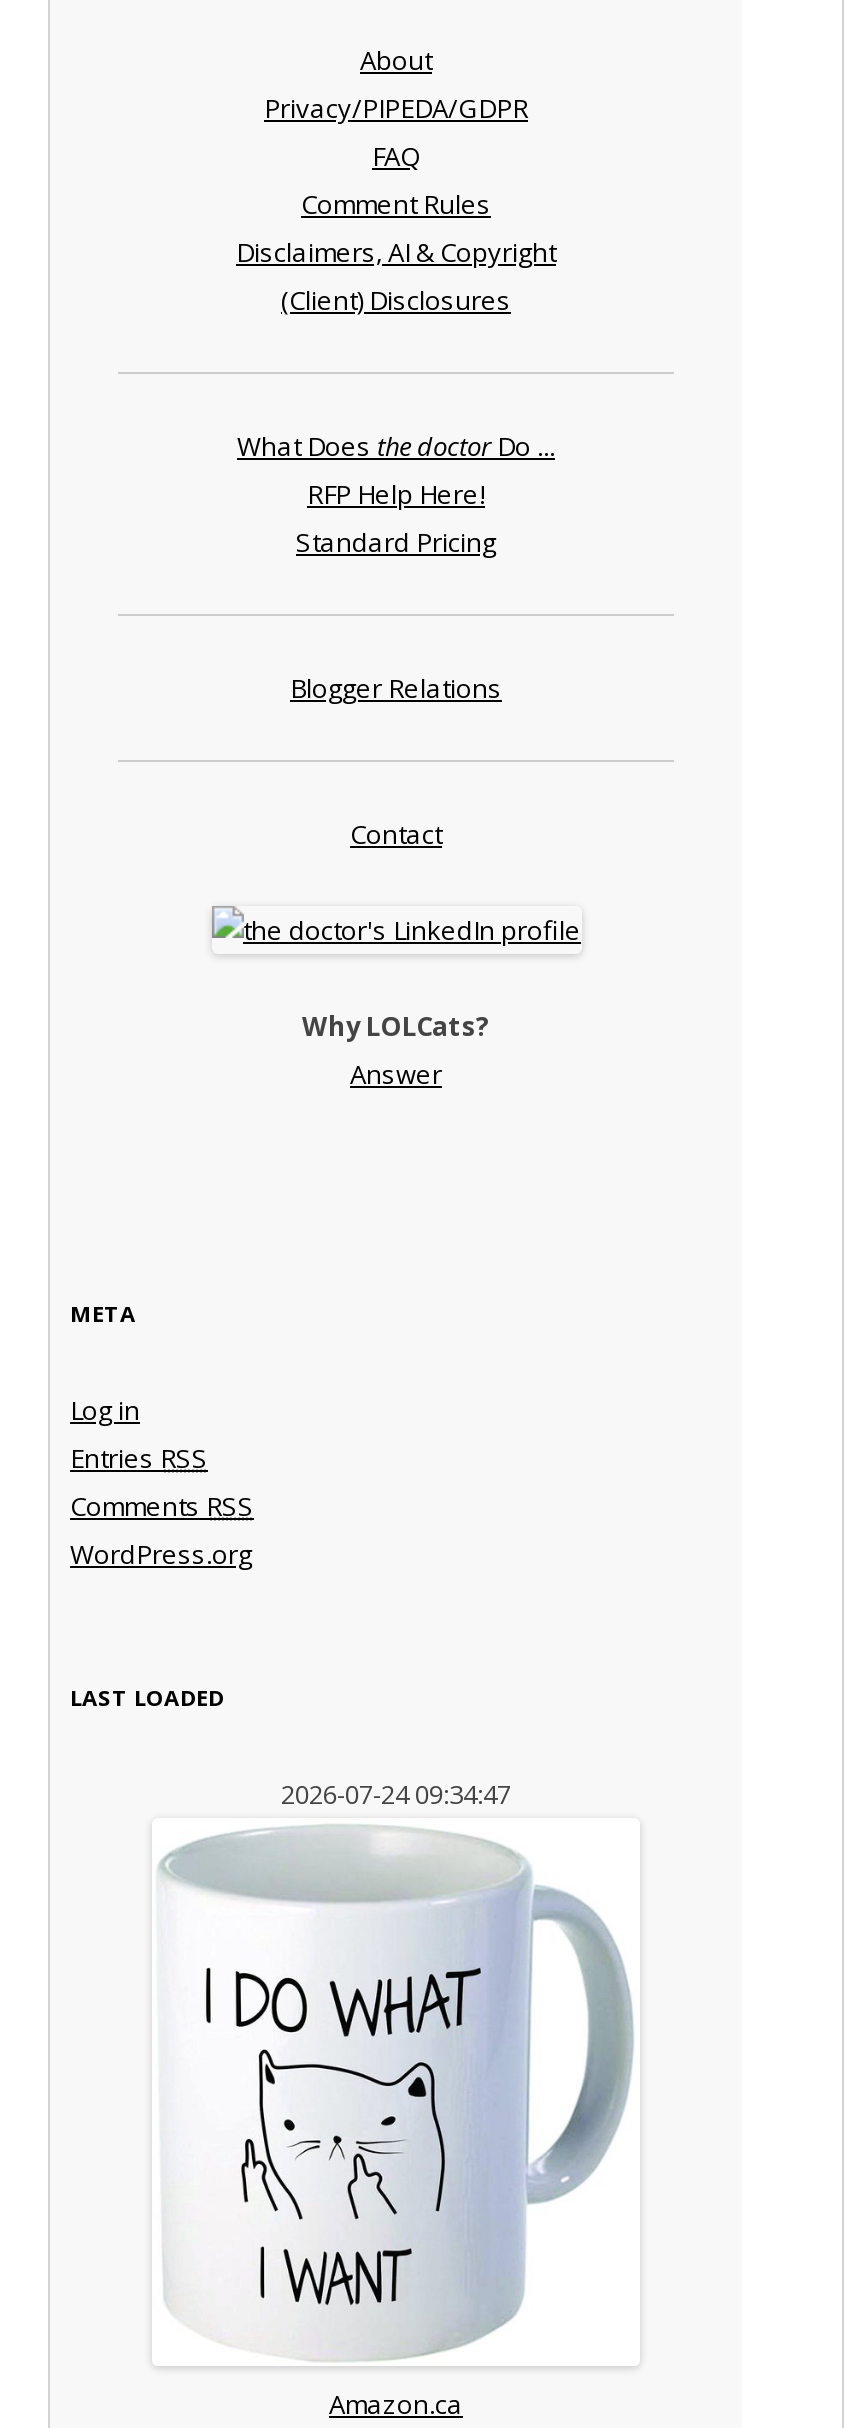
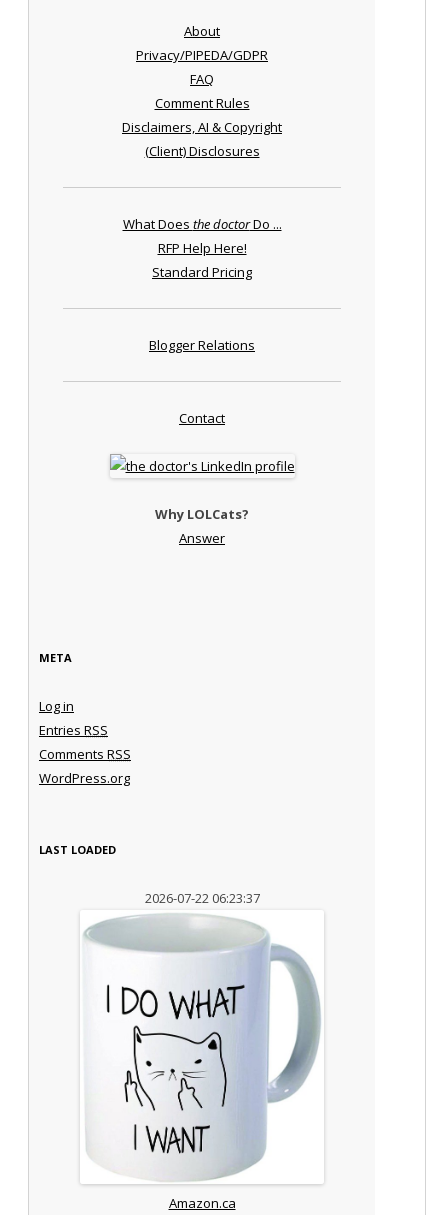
- 2026-07-24 09:34:47
+ 2026-07-22 06:23:37
